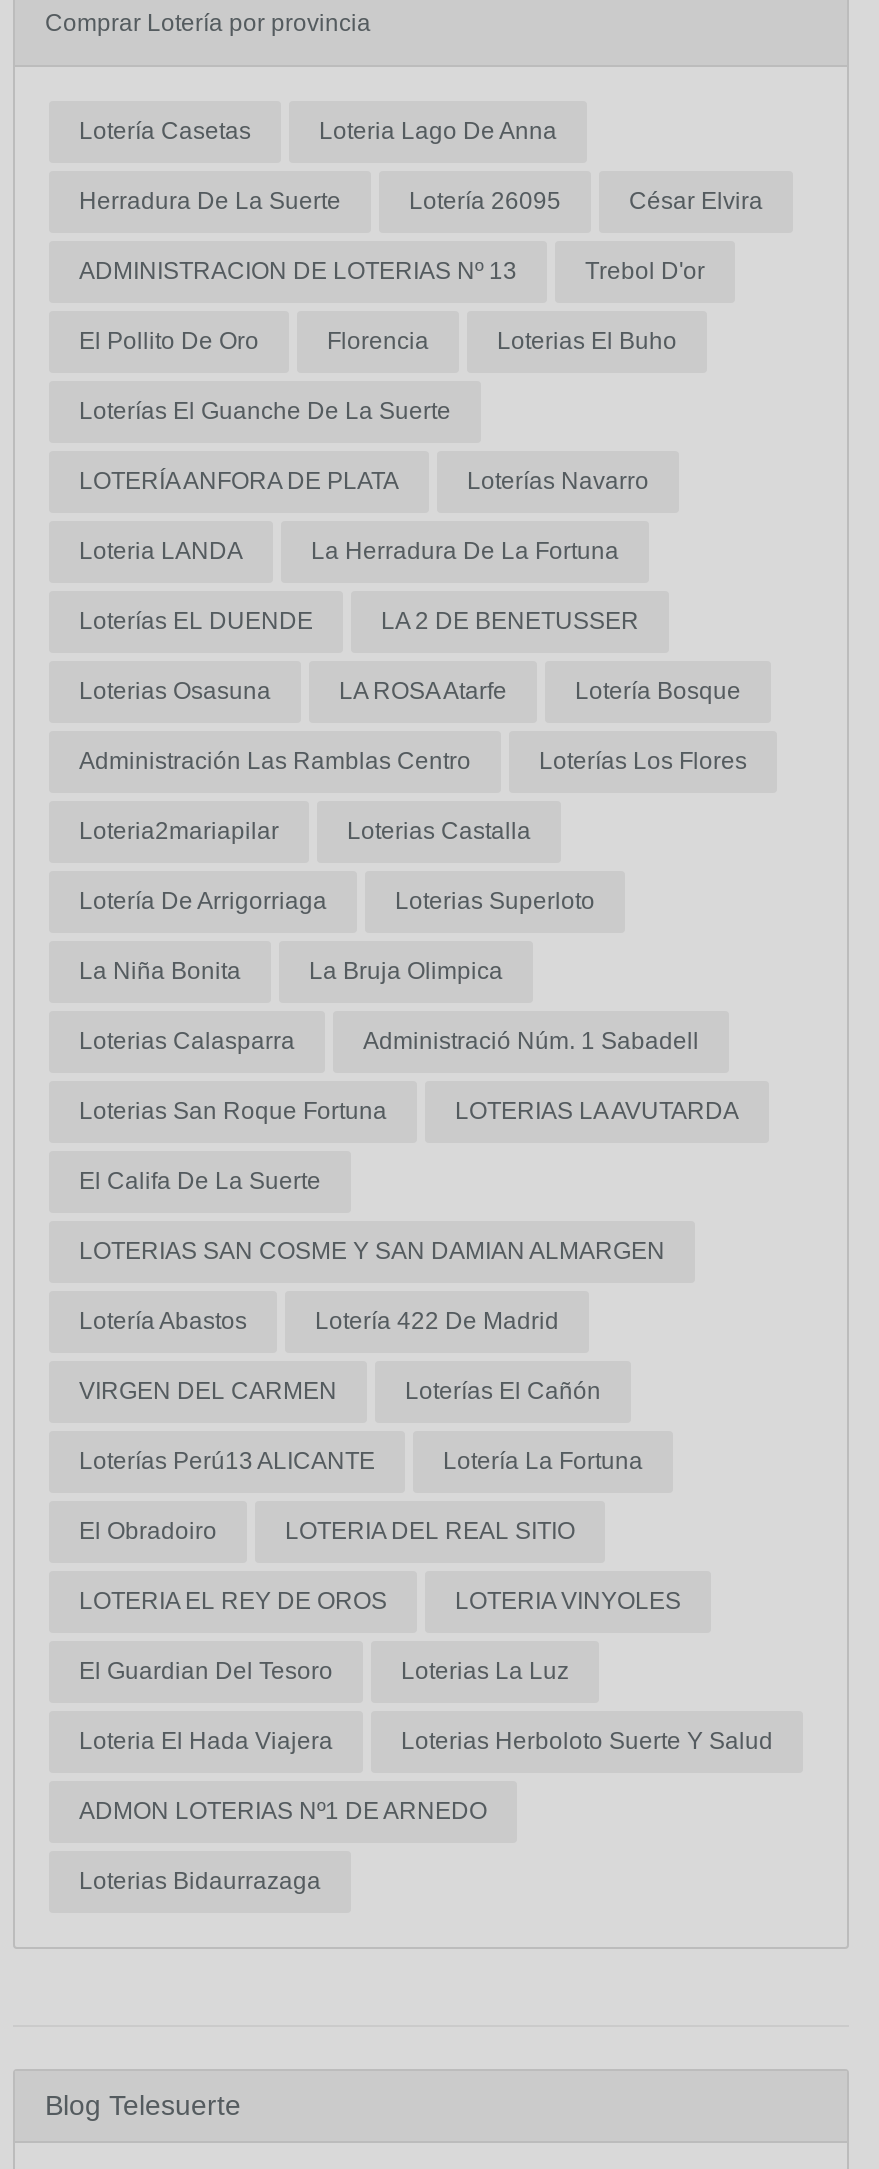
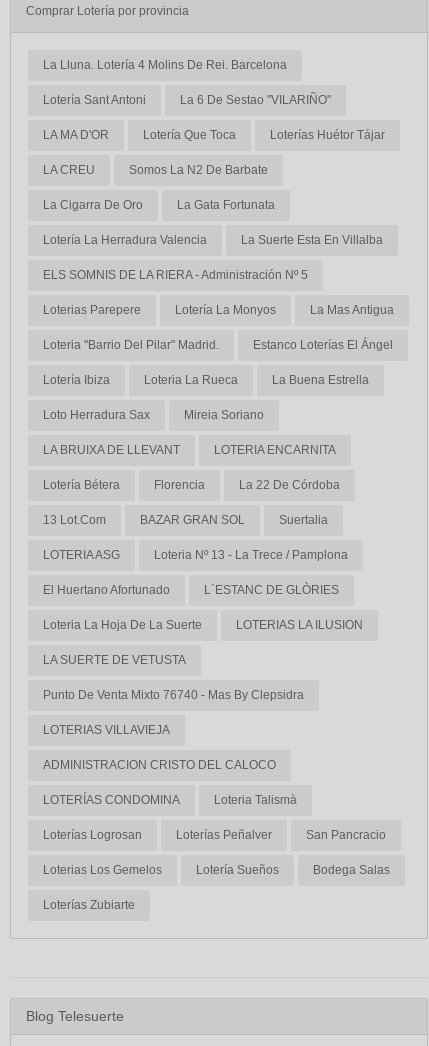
- Lotería Casetas
- Loteria Lago De Anna
- Herradura De La Suerte
- Lotería 26095
- César Elvira
- ADMINISTRACION DE LOTERIAS Nº 13
- Trebol D'or
- El Pollito De Oro
+ La Lluna. Lotería 4 Molins De Rei. Barcelona
+ Lotería Sant Antoni
+ La 6 De Sestao "VILARIÑO"
+ LA MA D'OR
+ Lotería Que Toca
+ Loterías Huétor Tájar
+ LA CREU
+ Somos La N2 De Barbate
+ La Cigarra De Oro
+ La Gata Fortunata
+ Lotería La Herradura Valencia
+ La Suerte Esta En Villalba
+ ELS SOMNIS DE LA RIERA - Administración Nº 5
+ Loterias Parepere
+ Lotería La Monyos
+ La Mas Antigua
+ Loteria "Barrio Del Pilar" Madrid.
+ Estanco Loterías El Ángel
+ Lotería Ibiza
+ Loteria La Rueca
+ La Buena Estrella
+ Loto Herradura Sax
+ Mireia Soriano
+ LA BRUIXA DE LLEVANT
+ LOTERIA ENCARNITA
+ Lotería Bétera

- Loterias El Buho
- Loterías El Guanche De La Suerte
- LOTERÍA ANFORA DE PLATA
- Loterías Navarro
- Loteria LANDA
- La Herradura De La Fortuna
- Loterías EL DUENDE
- LA 2 DE BENETUSSER
- Loterias Osasuna
- LA ROSA Atarfe
- Lotería Bosque
- Administración Las Ramblas Centro
- Loterías Los Flores
- Loteria2mariapilar
- Loterias Castalla
- Lotería De Arrigorriaga
- Loterias Superloto
- La Niña Bonita
- La Bruja Olimpica
- Loterias Calasparra
- Administració Núm. 1 Sabadell
- Loterias San Roque Fortuna
- LOTERIAS LA AVUTARDA
- El Califa De La Suerte
- LOTERIAS SAN COSME Y SAN DAMIAN ALMARGEN
- Lotería Abastos
- Lotería 422 De Madrid
- VIRGEN DEL CARMEN
- Loterías El Cañón
- Loterías Perú13 ALICANTE
- Lotería La Fortuna
- El Obradoiro
- LOTERIA DEL REAL SITIO
- LOTERIA EL REY DE OROS
- LOTERIA VINYOLES
- El Guardian Del Tesoro
- Loterias La Luz
- Loteria El Hada Viajera
- Loterias Herboloto Suerte Y Salud
- ADMON LOTERIAS Nº1 DE ARNEDO
- Loterias Bidaurrazaga
+ La 22 De Córdoba
+ 13 Lot.com
+ BAZAR GRAN SOL
+ Suertalia
+ LOTERIA ASG
+ Loteria Nº 13 - La Trece / Pamplona
+ El Huertano Afortunado
+ L´ESTANC DE GLÒRIES
+ Loteria La Hoja De La Suerte
+ LOTERIAS LA ILUSION
+ LA SUERTE DE VETUSTA
+ Punto De Venta Mixto 76740 - Mas By Clepsidra
+ LOTERIAS VILLAVIEJA
+ ADMINISTRACION CRISTO DEL CALOCO
+ LOTERÍAS CONDOMINA
+ Loteria Talismà
+ Loterías Logrosan
+ Loterías Peñalver
+ San Pancracio
+ Loterias Los Gemelos
+ Lotería Sueños
+ Bodega Salas
+ Loterías Zubiarte

moved down: Florencia
